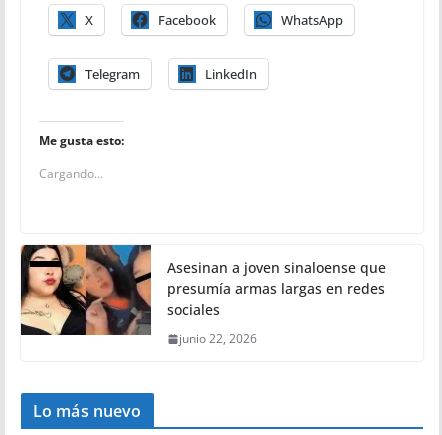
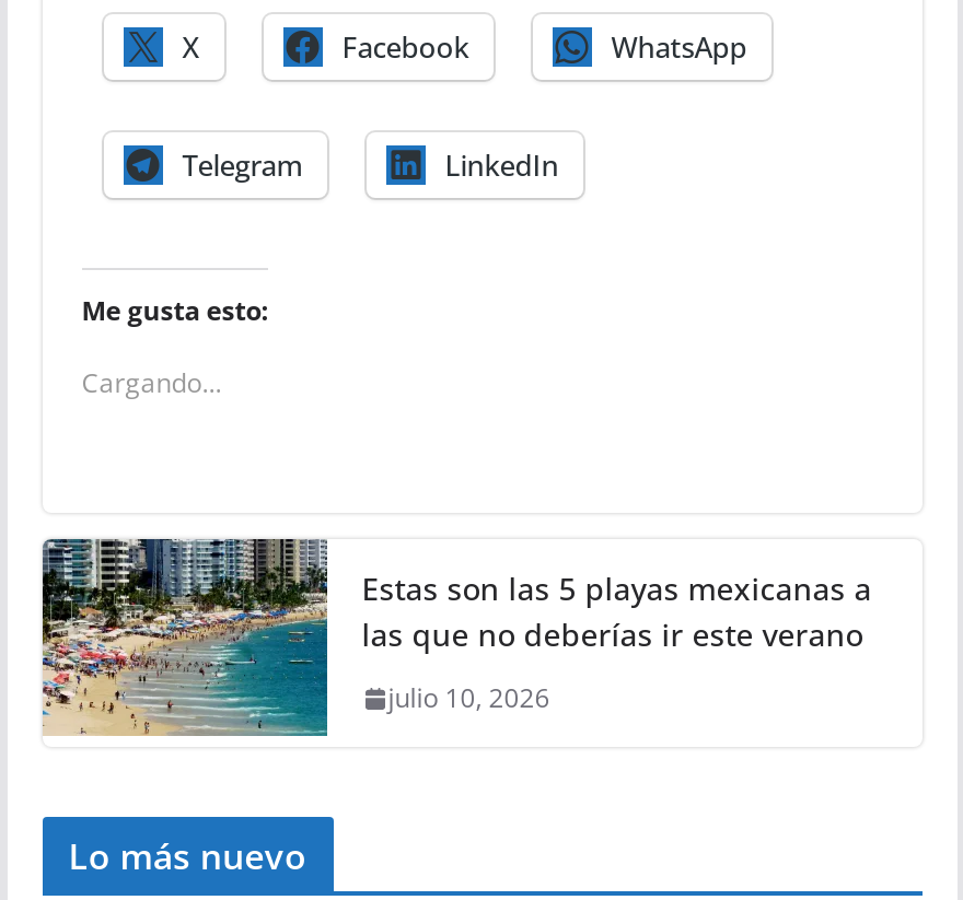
- [image]
- Asesinan a joven sinaloense que
- presumía armas largas en redes
- sociales
+ [image]
+ Estas son las 5 playas mexicanas a
+ las que no deberías ir este verano

- junio 22, 2026
+ julio 10, 2026
